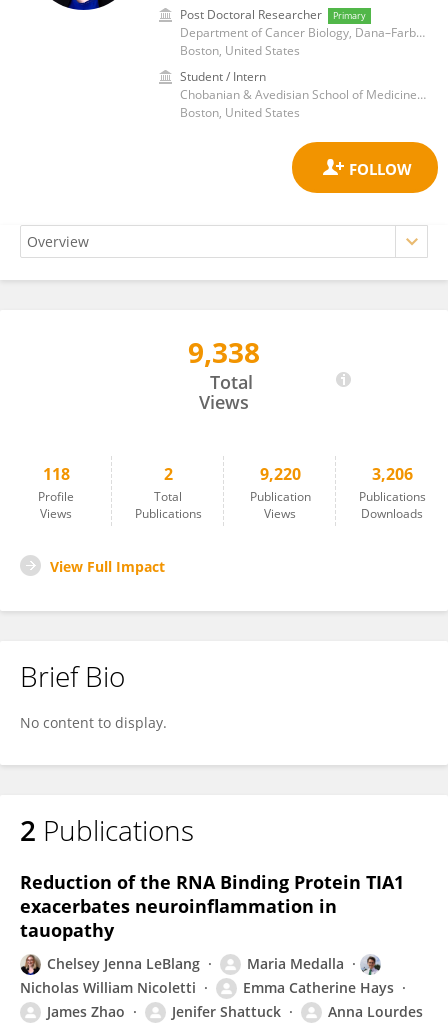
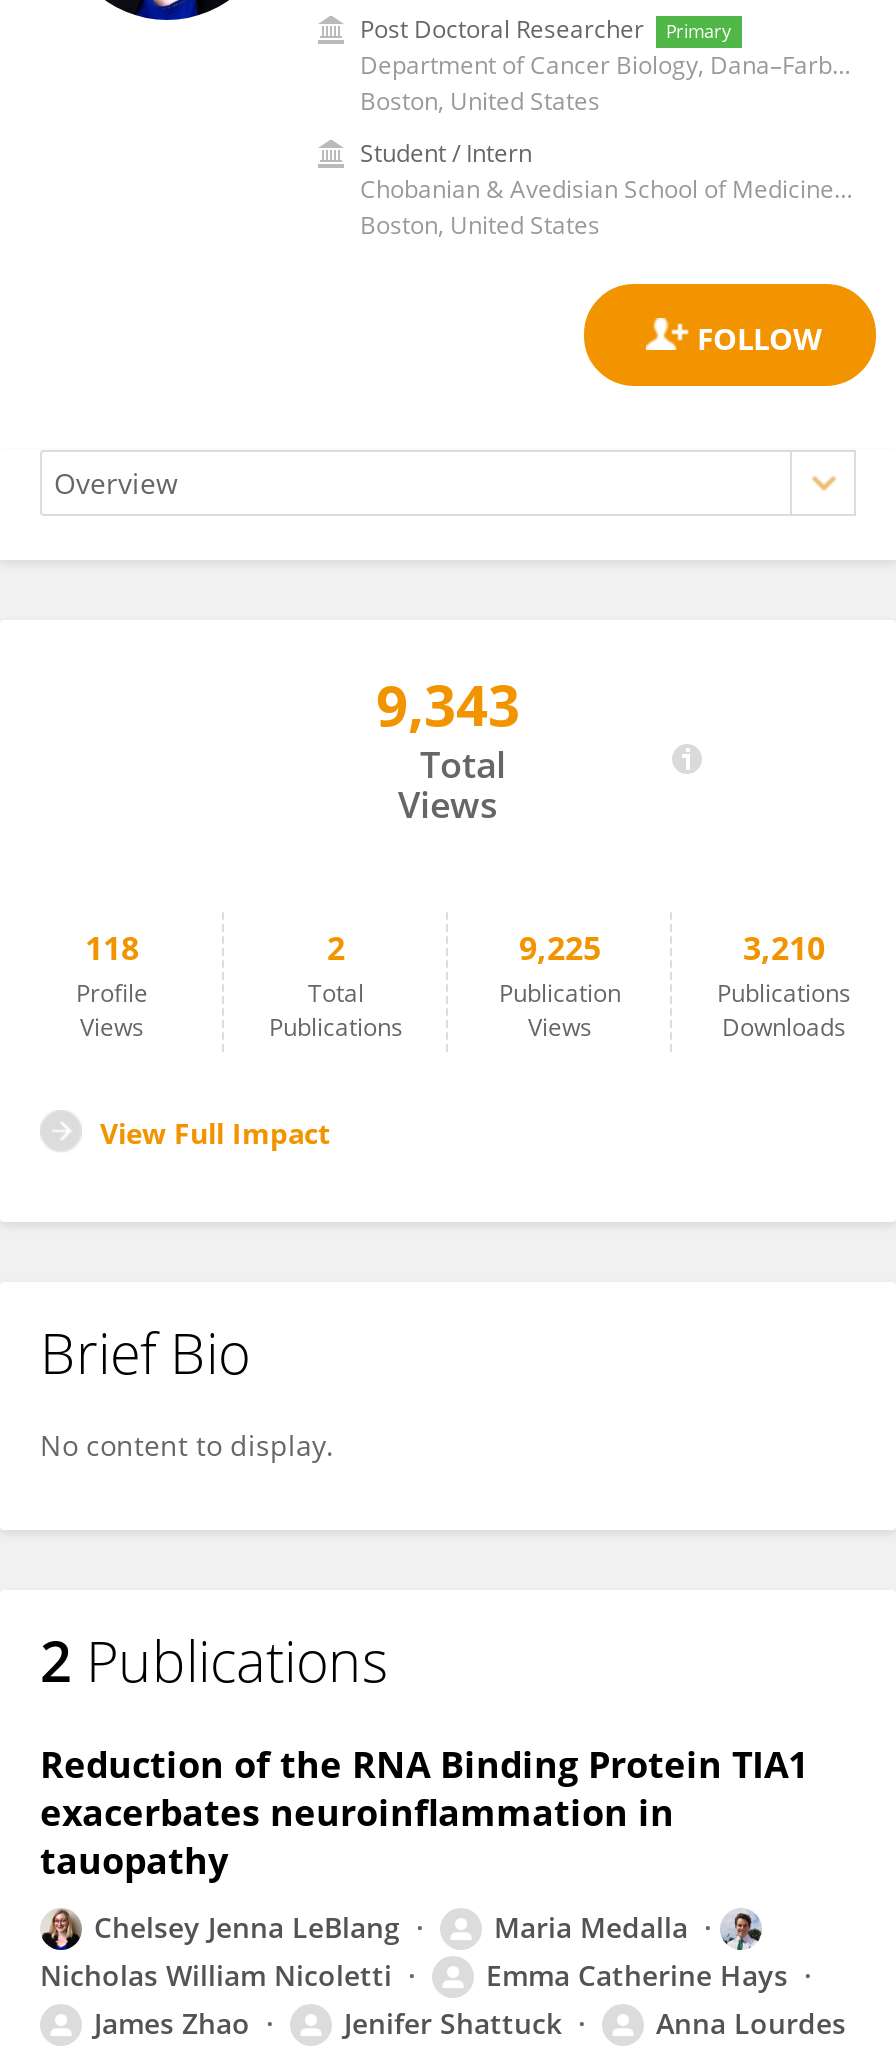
- 9,338
+ 9,343

- 9,220
+ 9,225

- 3,206
+ 3,210
